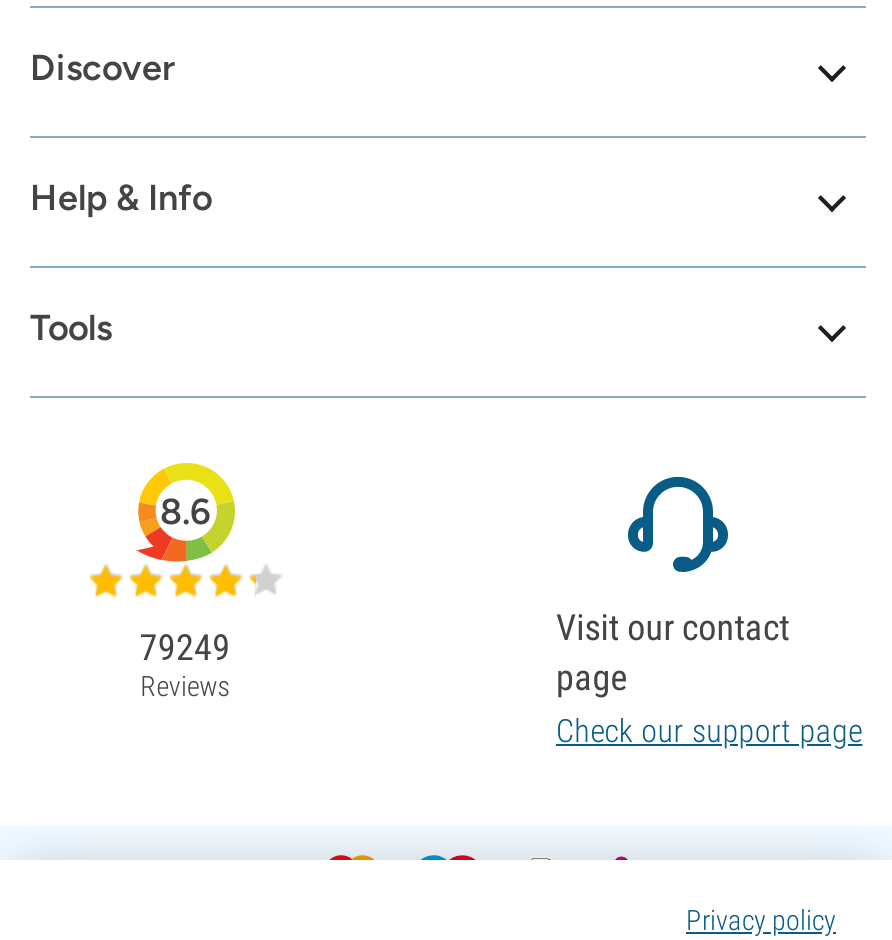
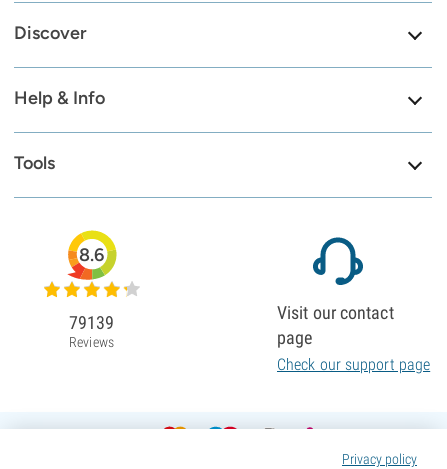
- 79249
+ 79139
